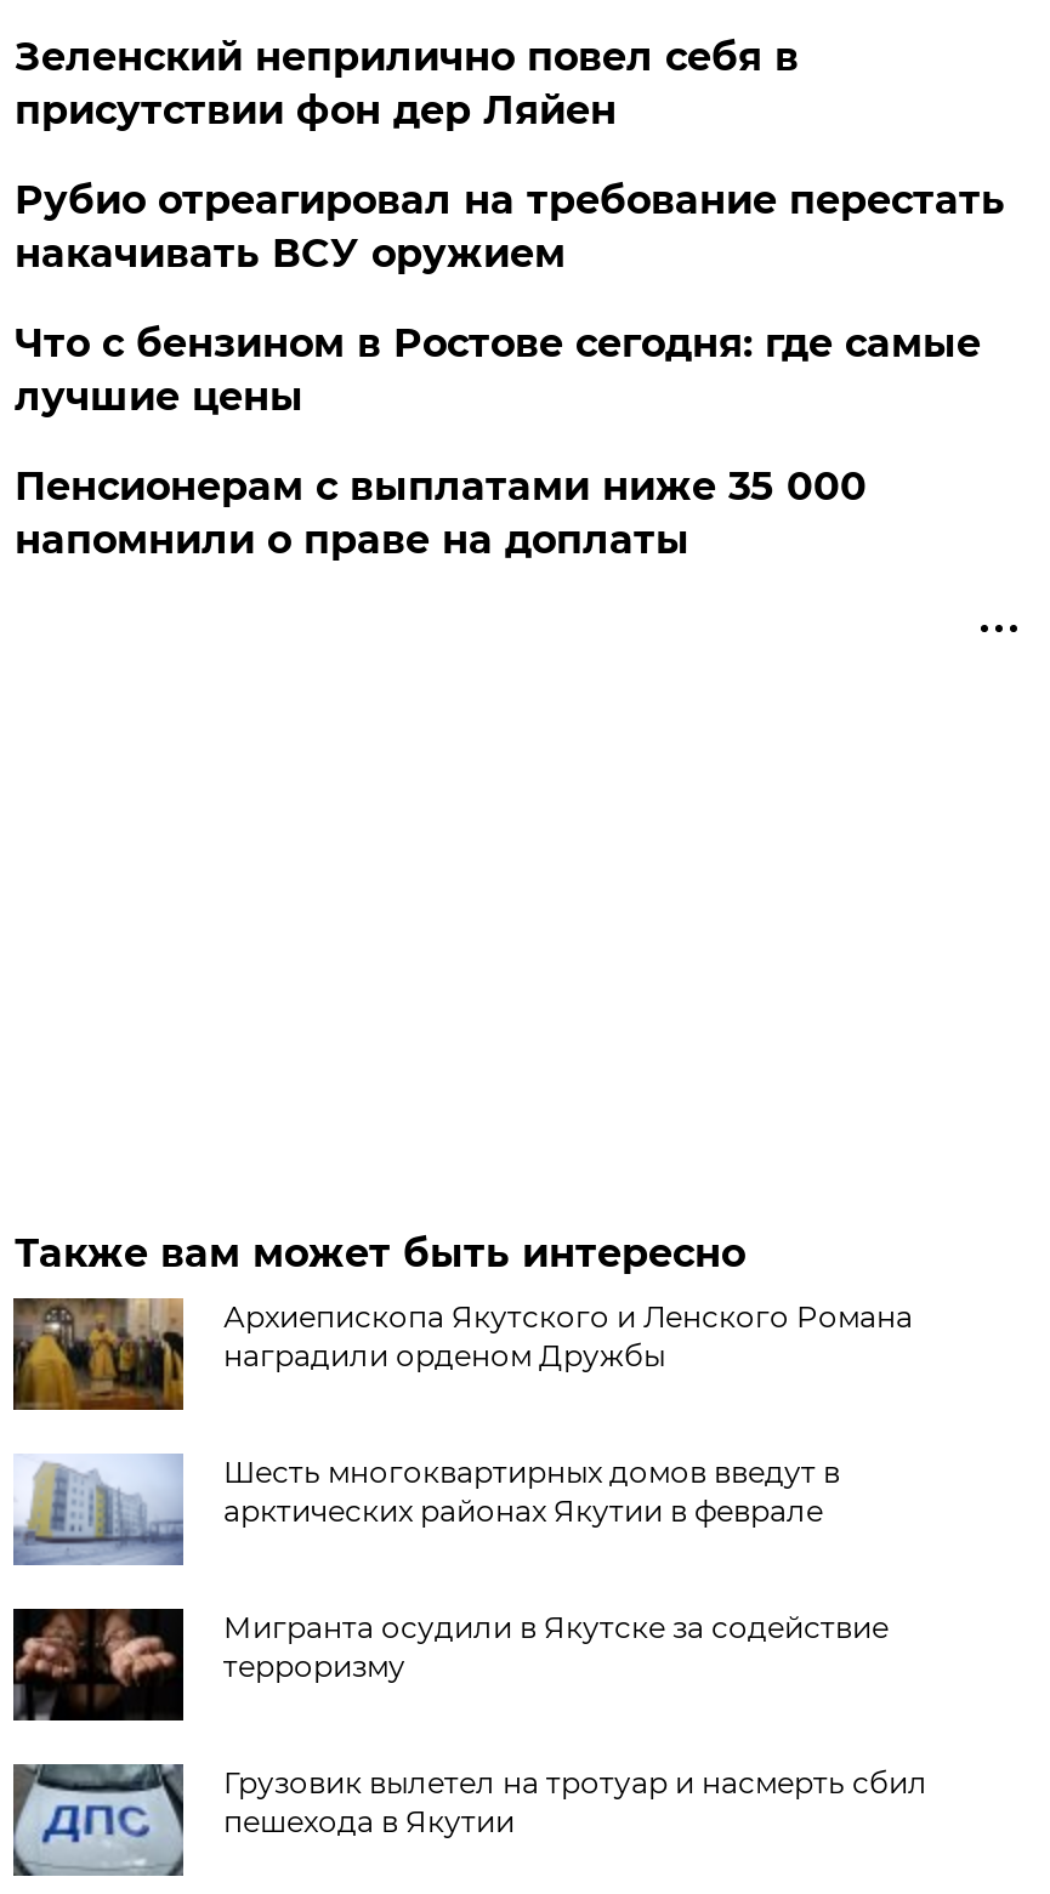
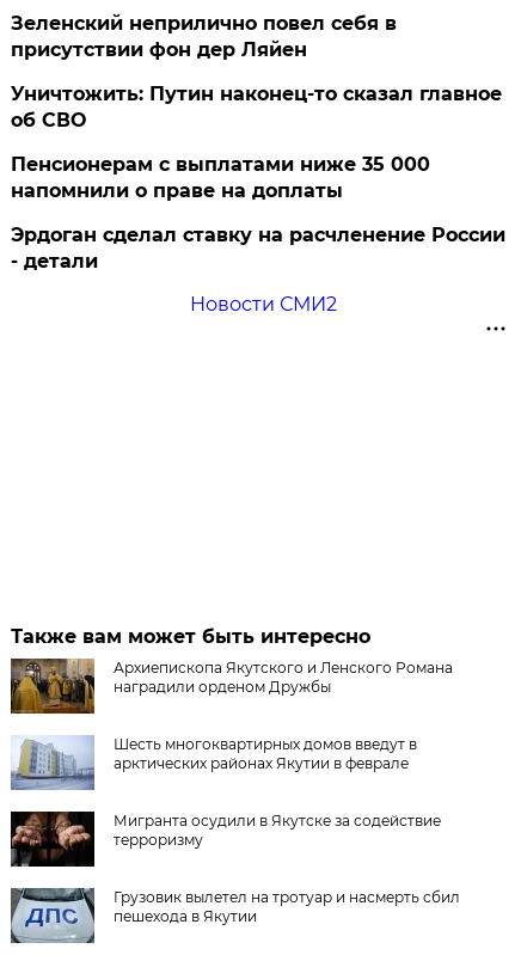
- Рубио отреагировал на требование перестать
- накачивать ВСУ оружием
- Что с бензином в Ростове сегодня: где самые
- лучшие цены
+ Уничтожить: Путин наконец-то сказал главное
+ об СВО

moved up: Пенсионерам с выплатами ниже 35 000 | напомнили о праве на доплаты

+ Эрдоган сделал ставку на расчленение России
+ - детали
+ Новости СМИ2
